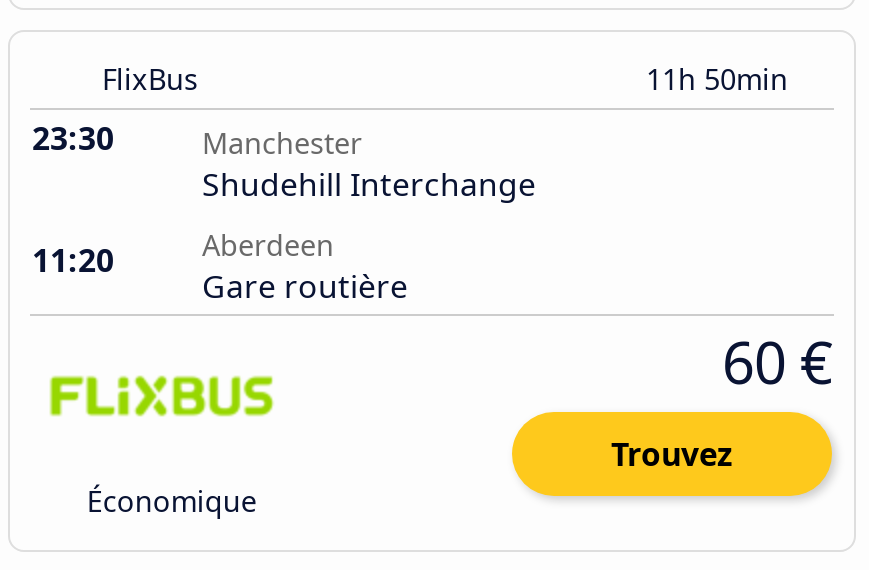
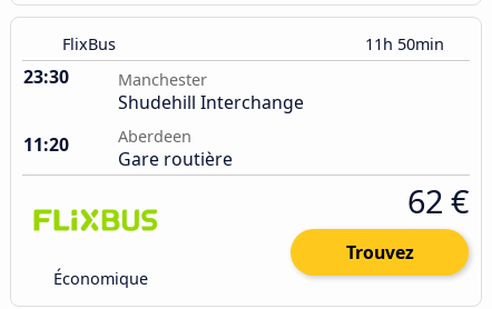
- 60 €
+ 62 €
